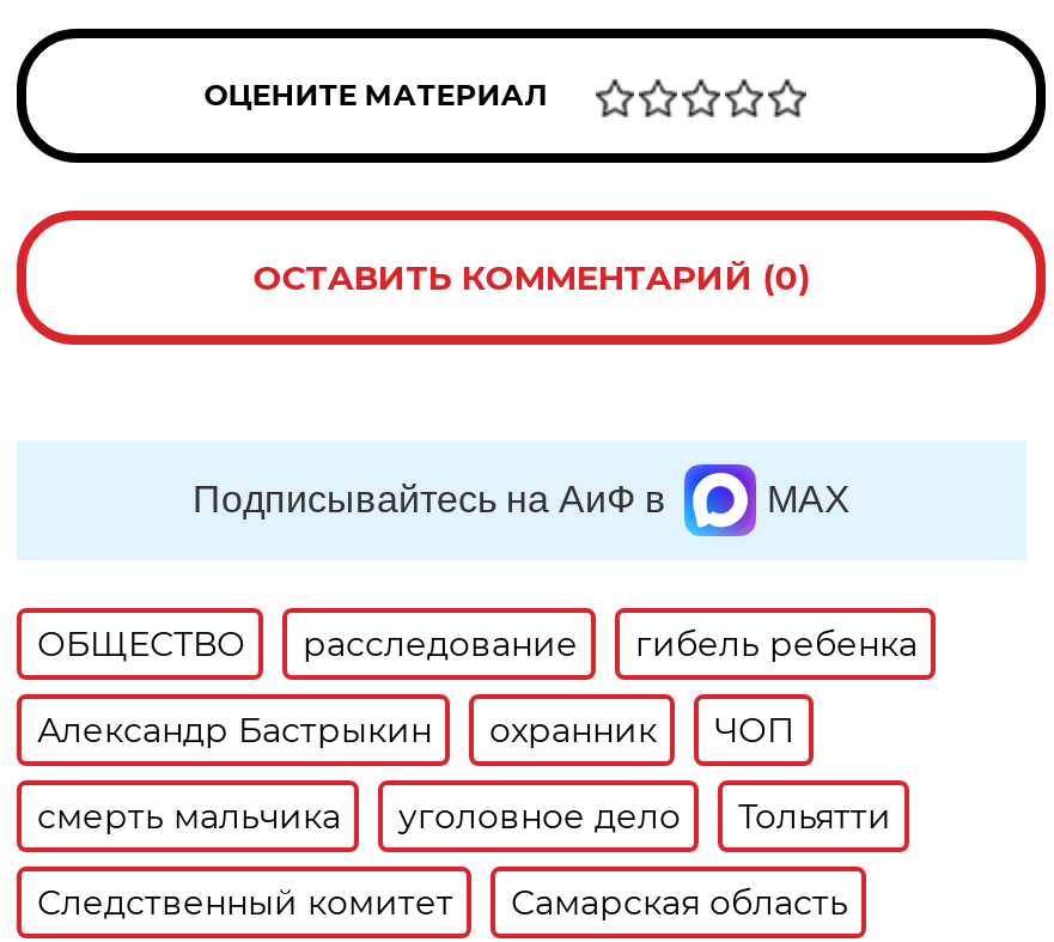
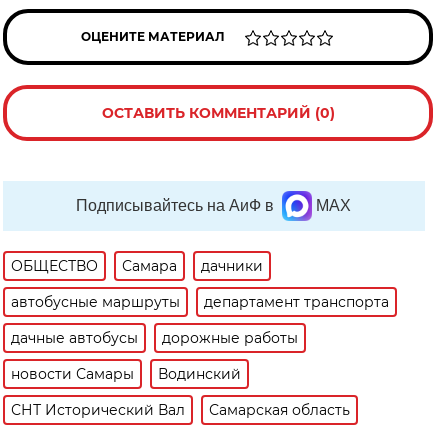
- расследование
- гибель ребенка
- Александр Бастрыкин
- охранник
- ЧОП
- смерть мальчика
- уголовное дело
- Тольятти
- Следственный комитет
+ Самара
+ дачники
+ автобусные маршруты
+ департамент транспорта
+ дачные автобусы
+ дорожные работы
+ новости Самары
+ Водинский
+ СНТ Исторический Вал
